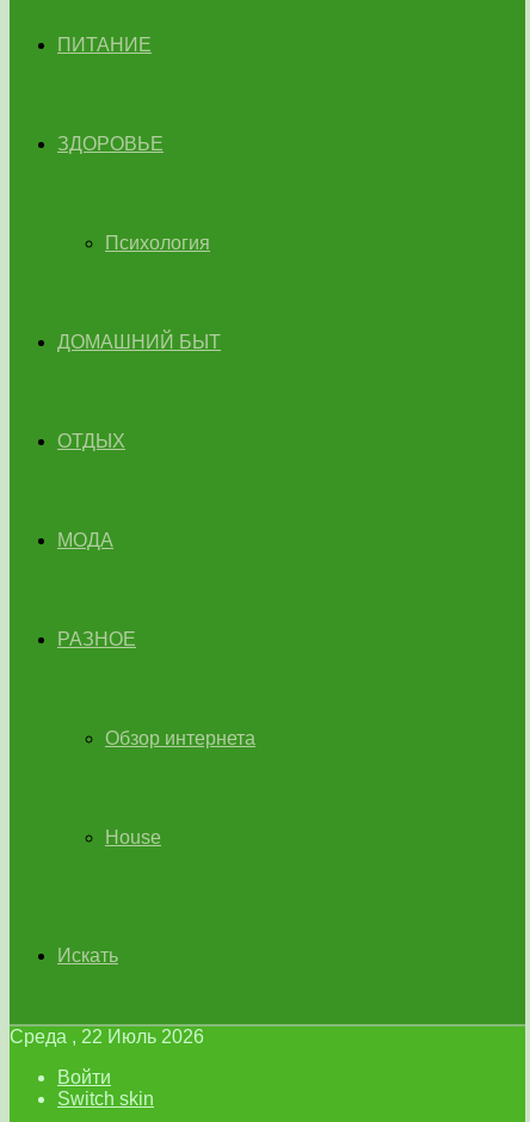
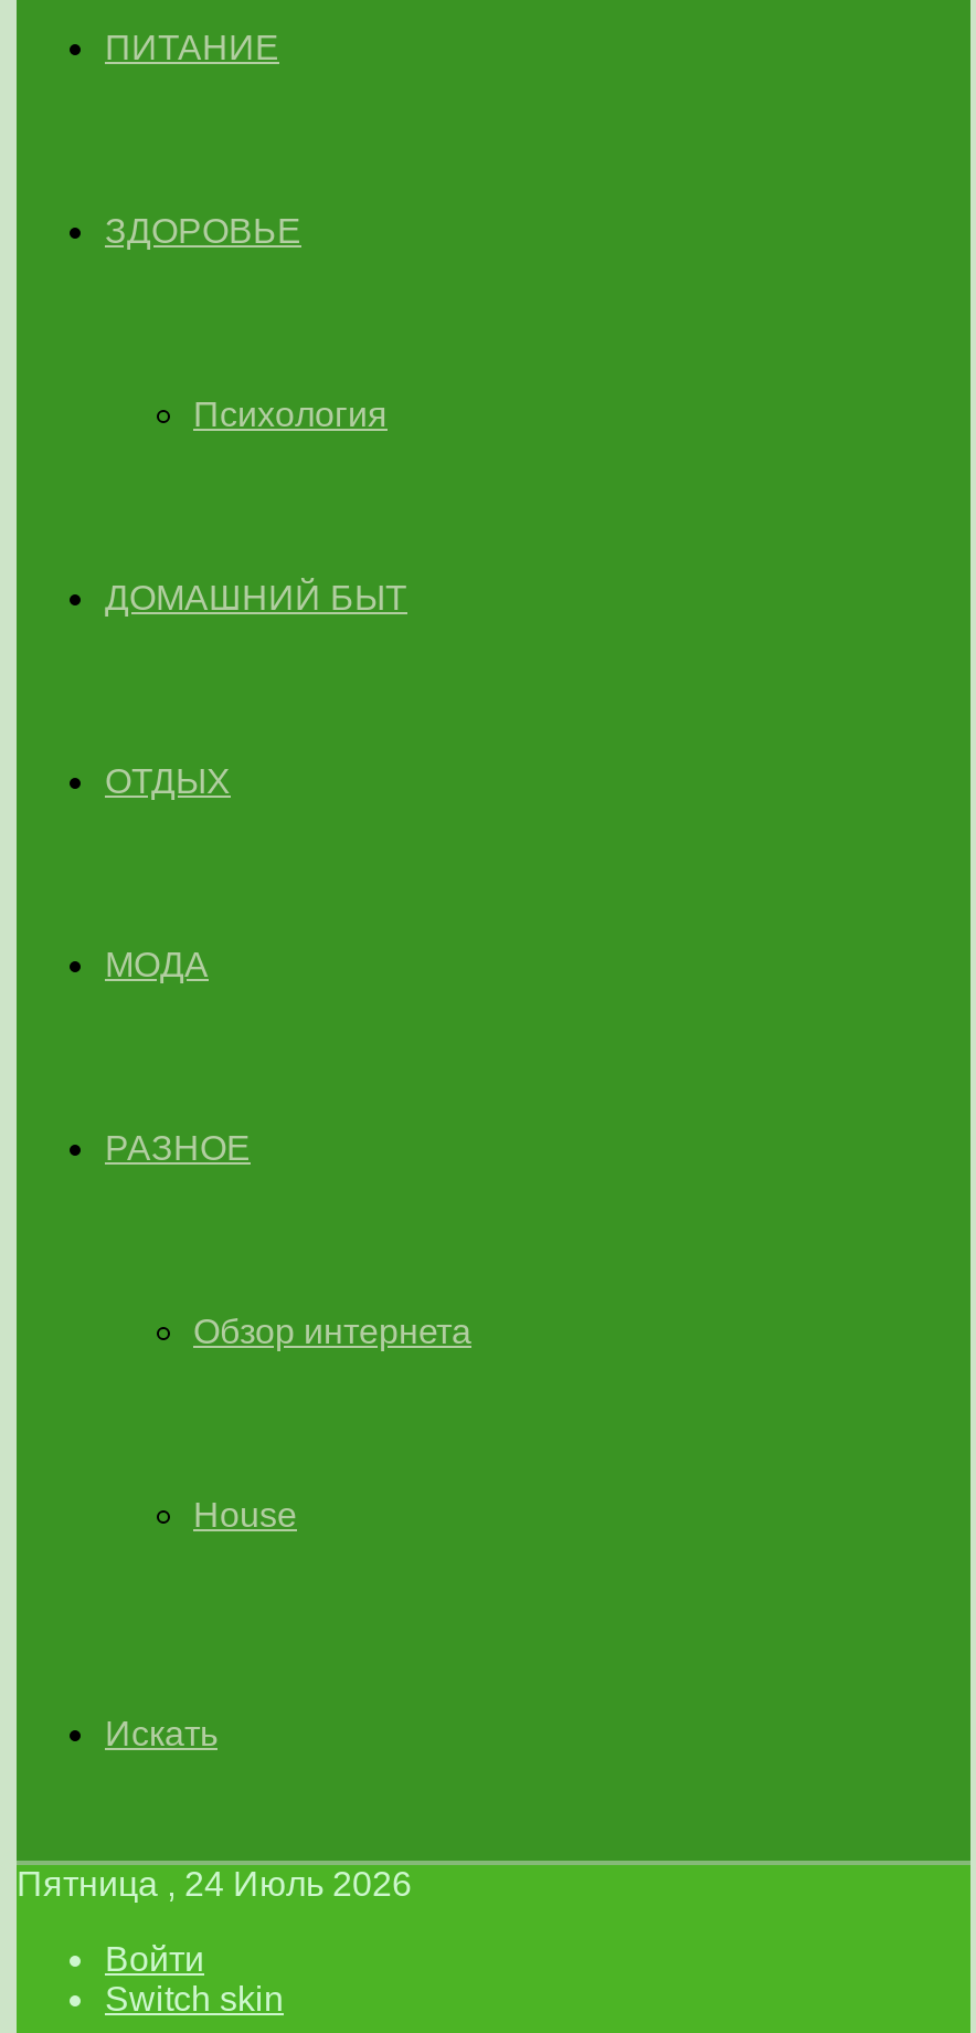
- Среда , 22 Июль 2026
+ Пятница , 24 Июль 2026
